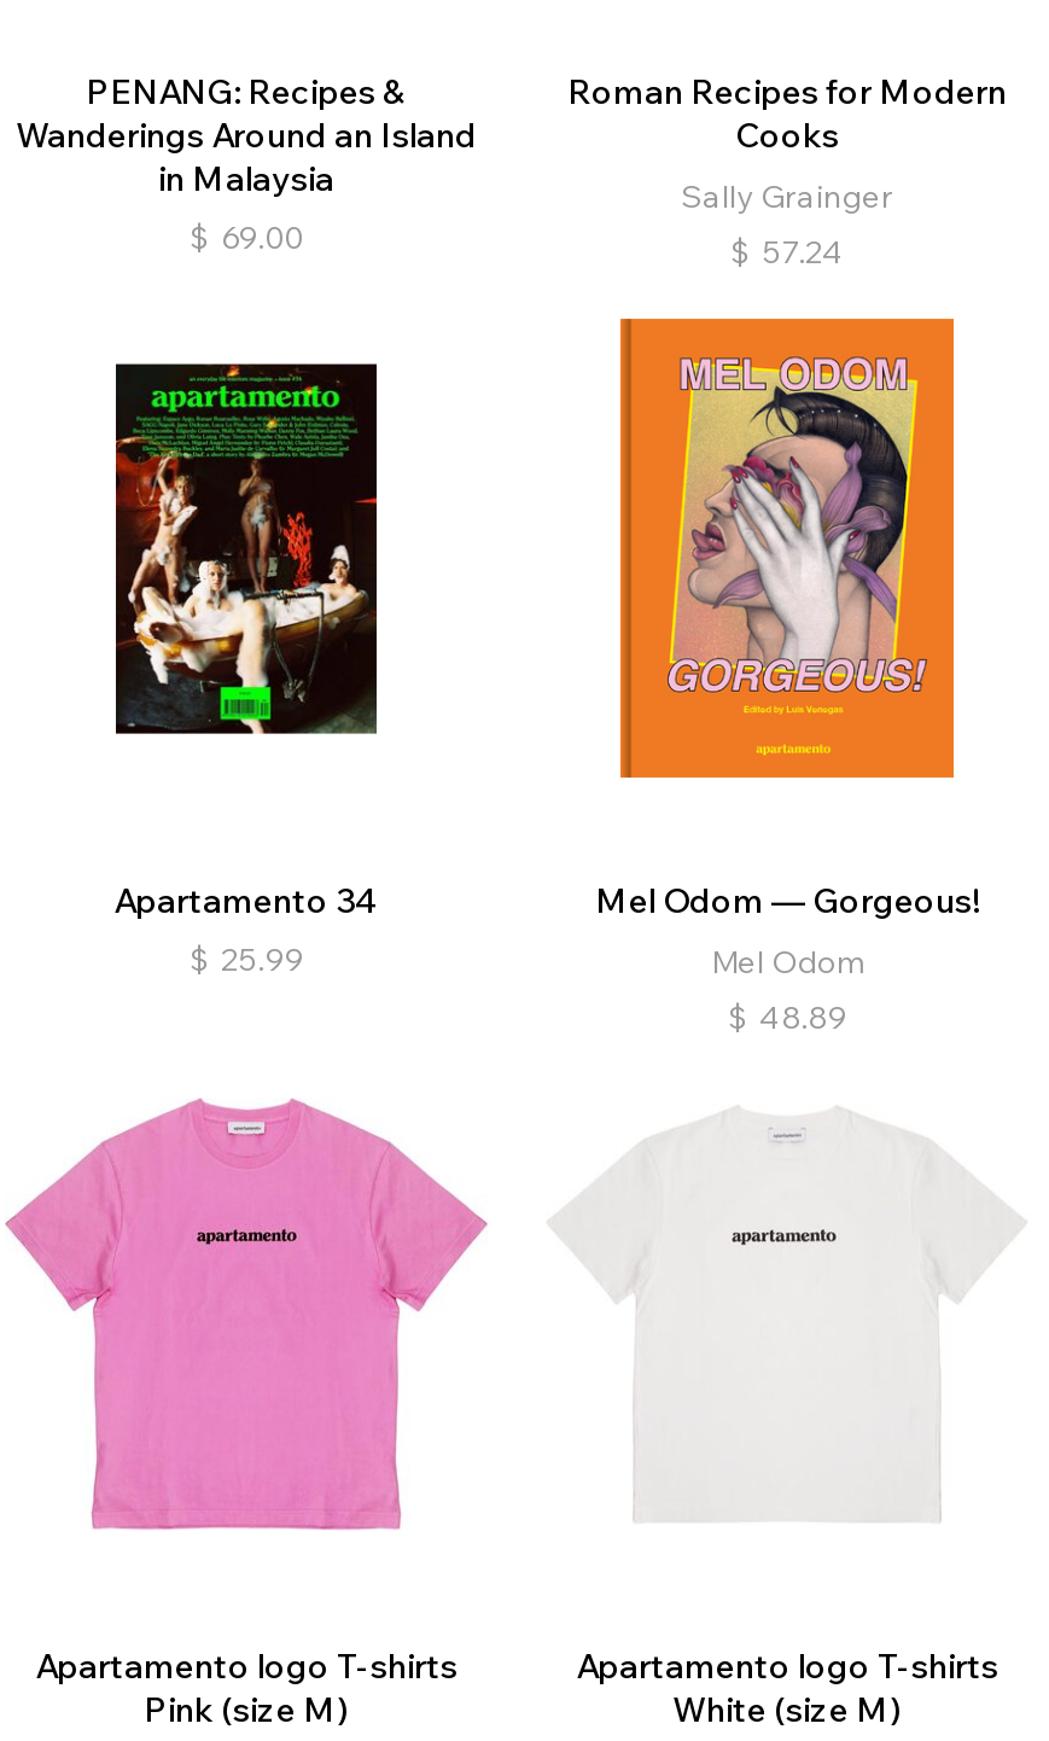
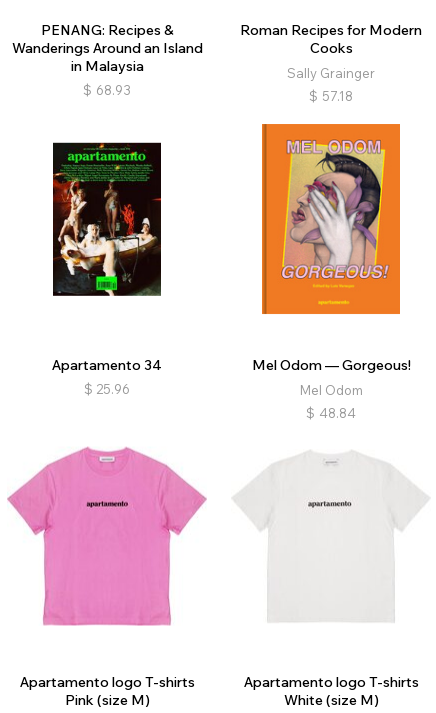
- $ 69.00
+ $ 68.93

- $ 57.24
+ $ 57.18

- $ 25.99
+ $ 25.96

- $ 48.89
+ $ 48.84
